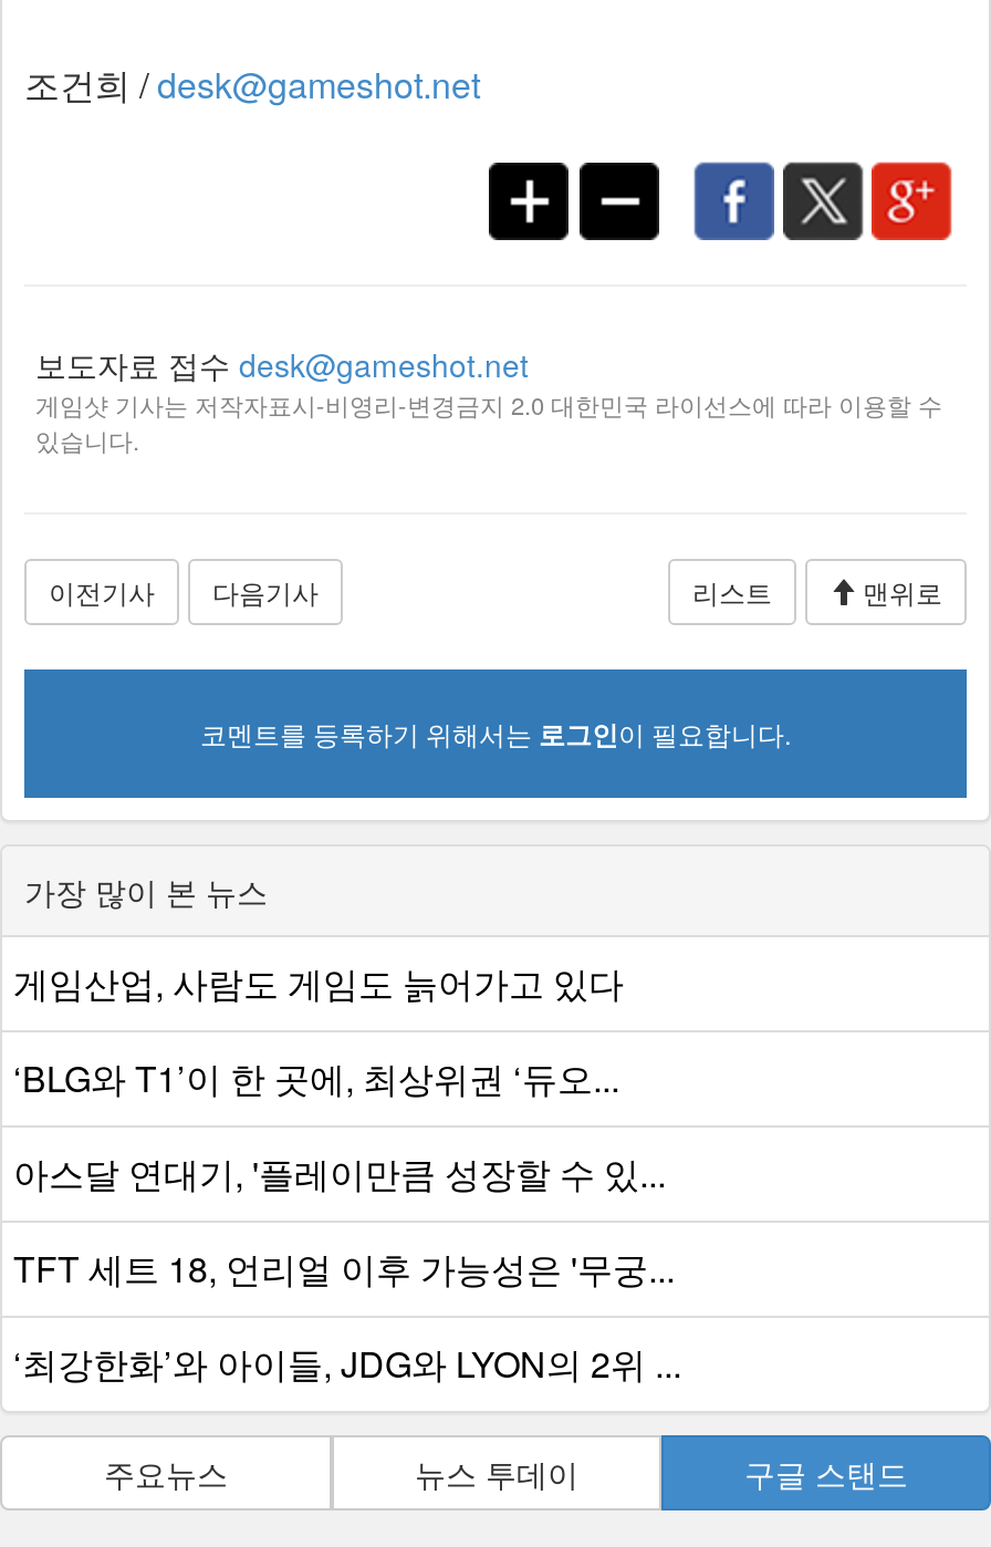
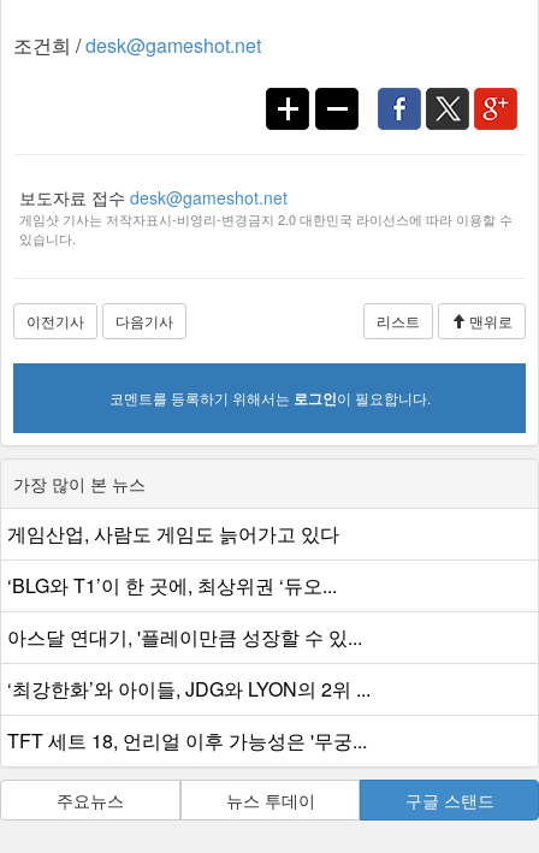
moved down: TFT 세트 18, 언리얼 이후 가능성은 '무궁...

moved up: ‘최강한화’와 아이들, JDG와 LYON의 2위 ...
